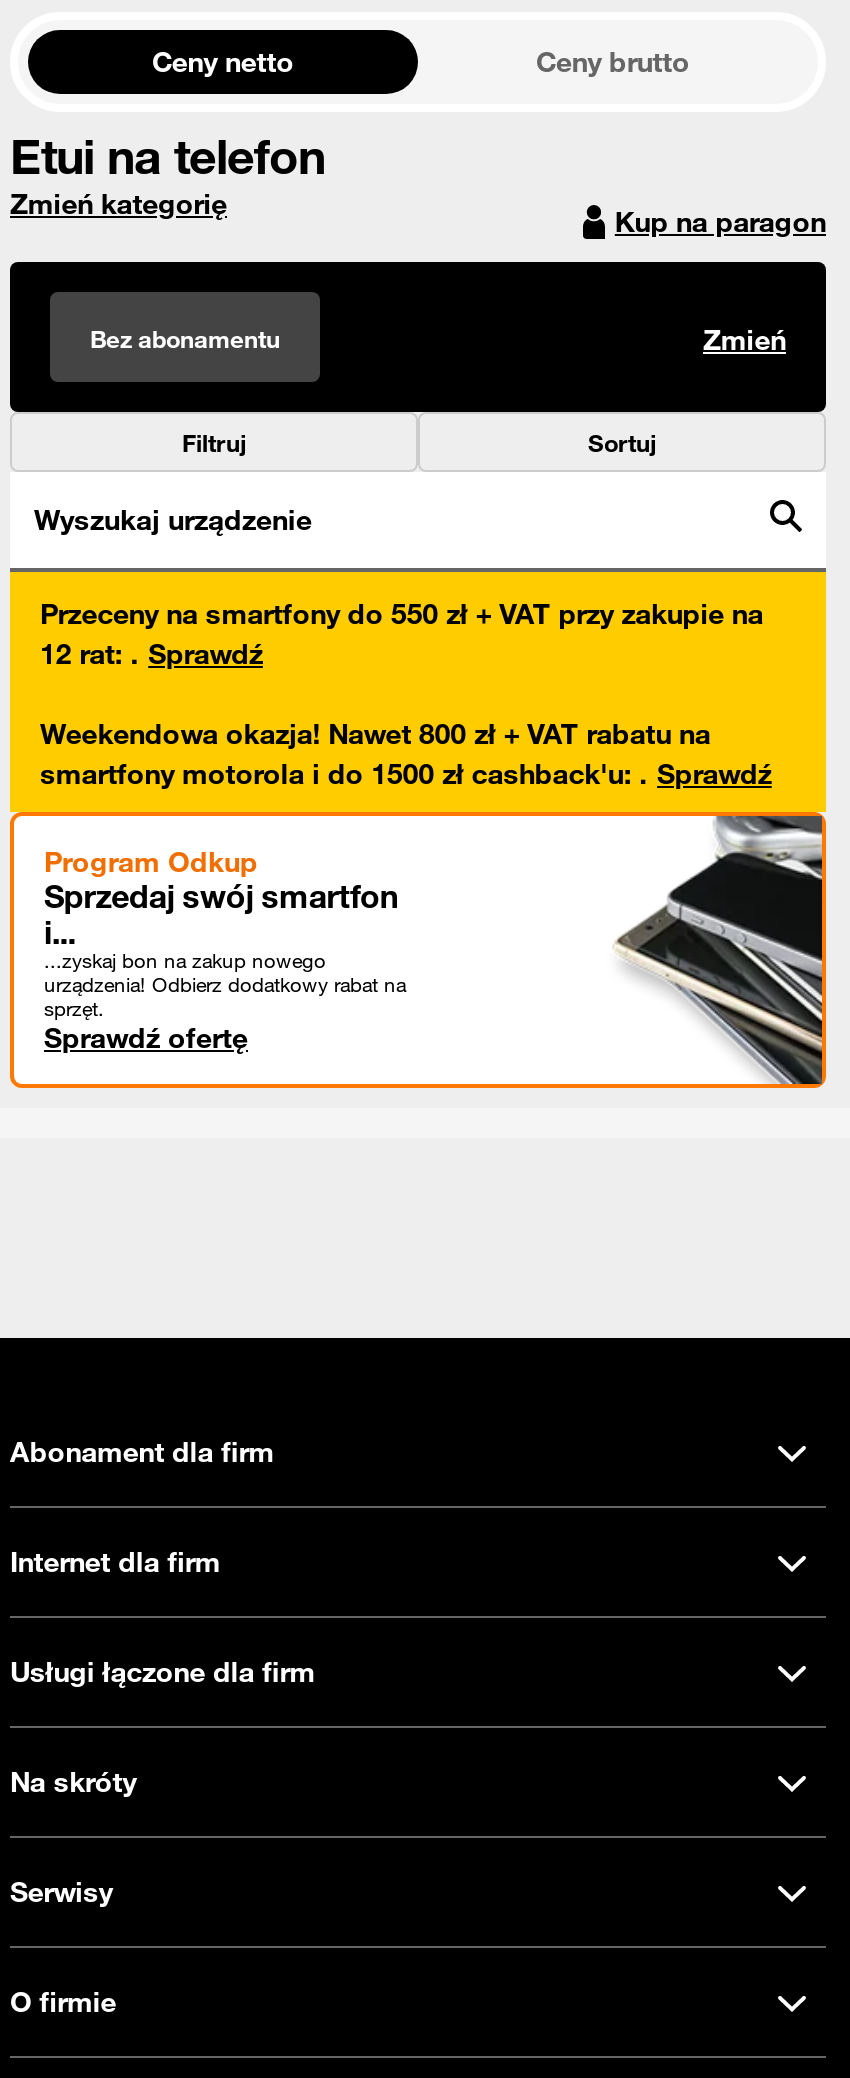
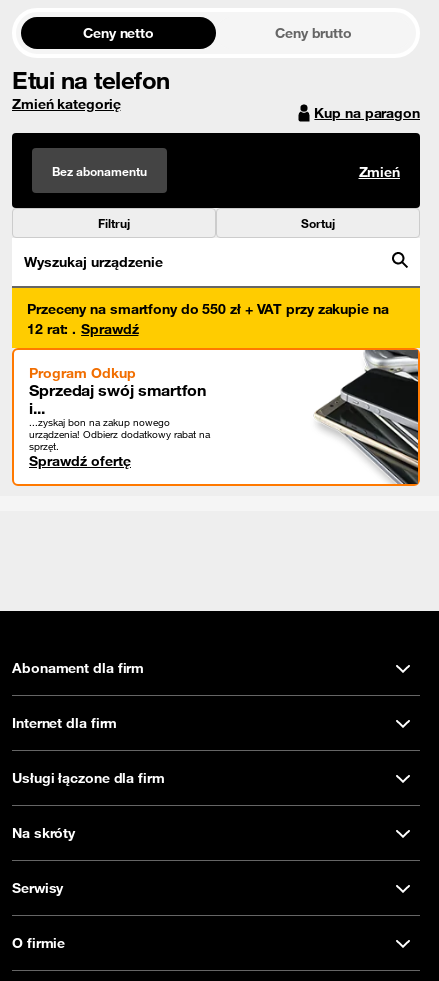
- Weekendowa okazja! Nawet 800 zł + VAT rabatu na
- smartfony motorola i do 1500 zł cashback'u:. Sprawdź
